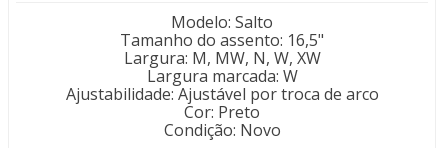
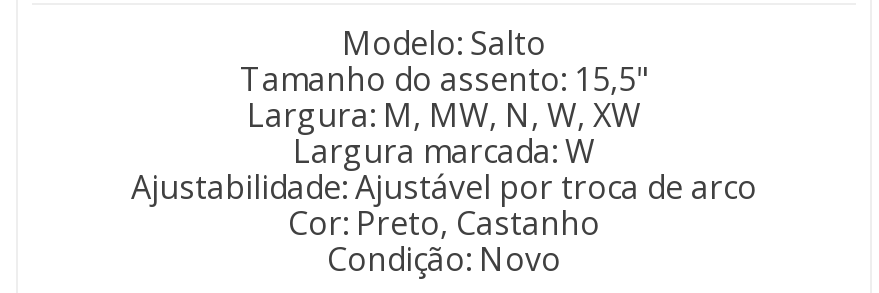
- Tamanho do assento: 16,5"
+ Tamanho do assento: 15,5"

- Cor:Preto
+ Cor:Preto, Castanho
